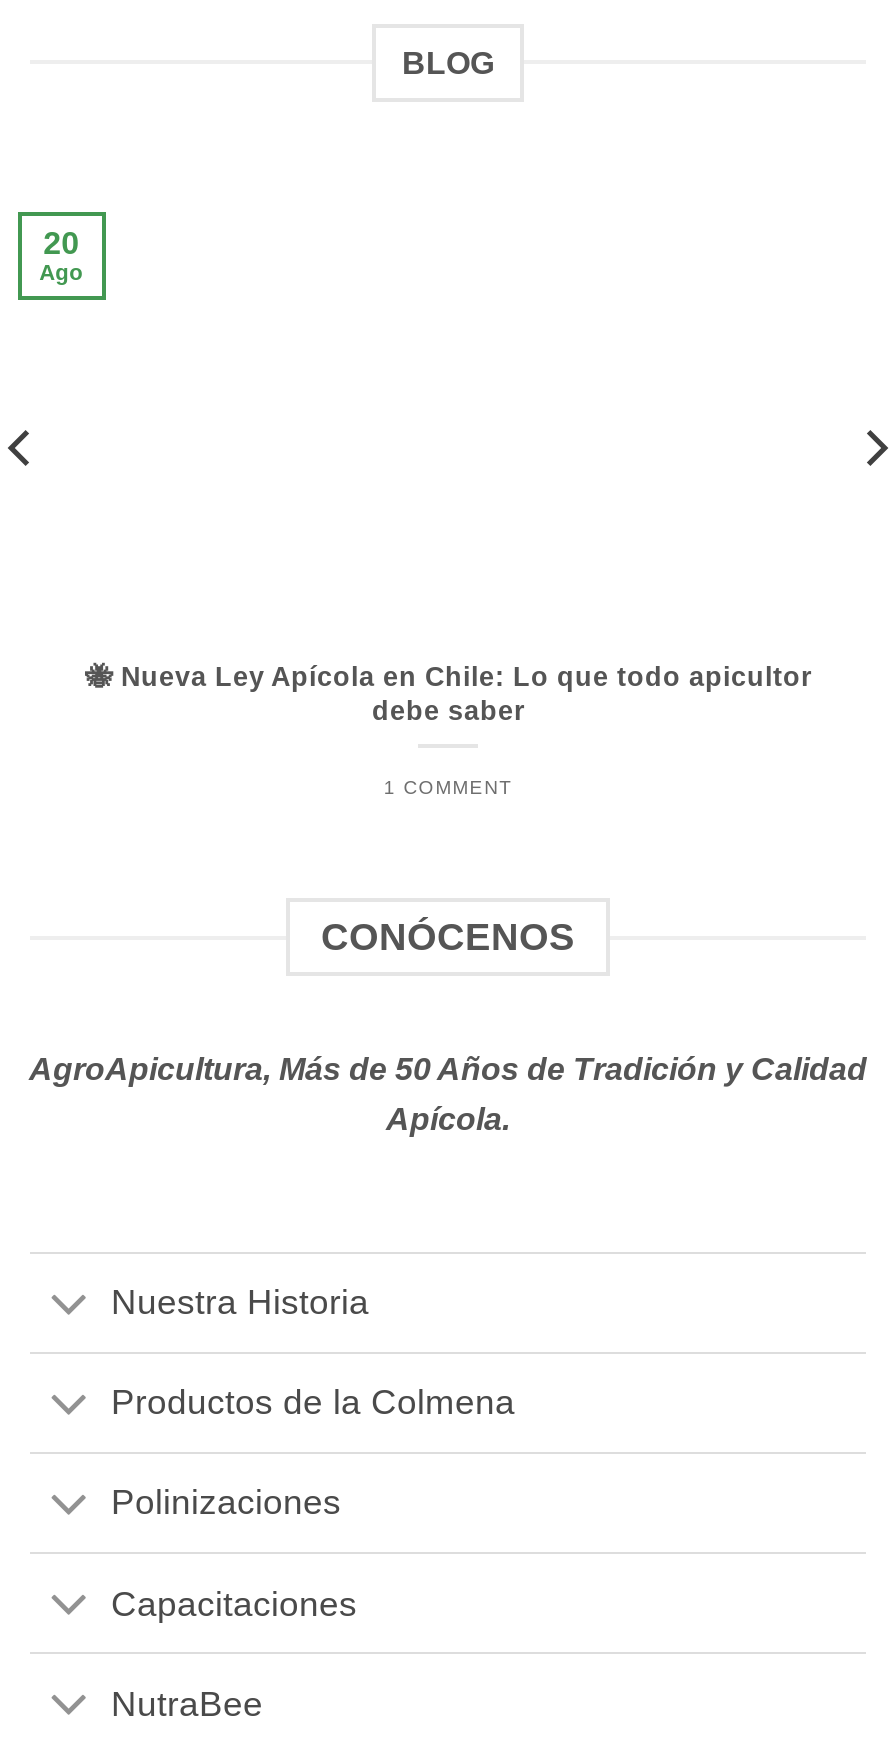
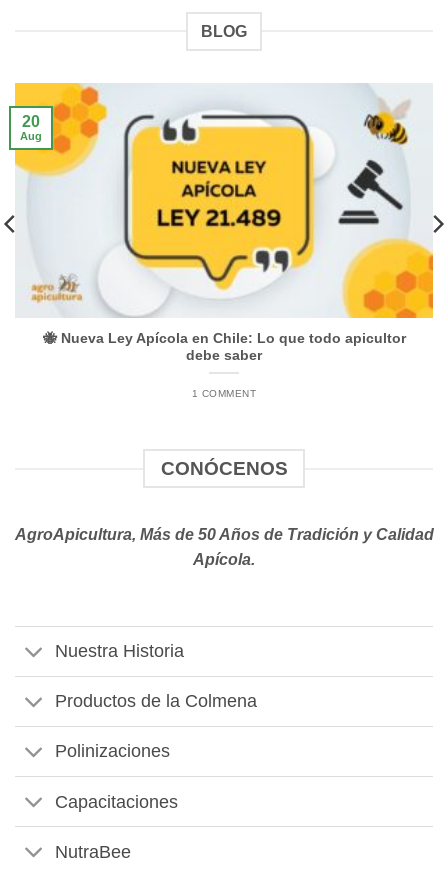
+ [image]

- Ago
+ Aug
